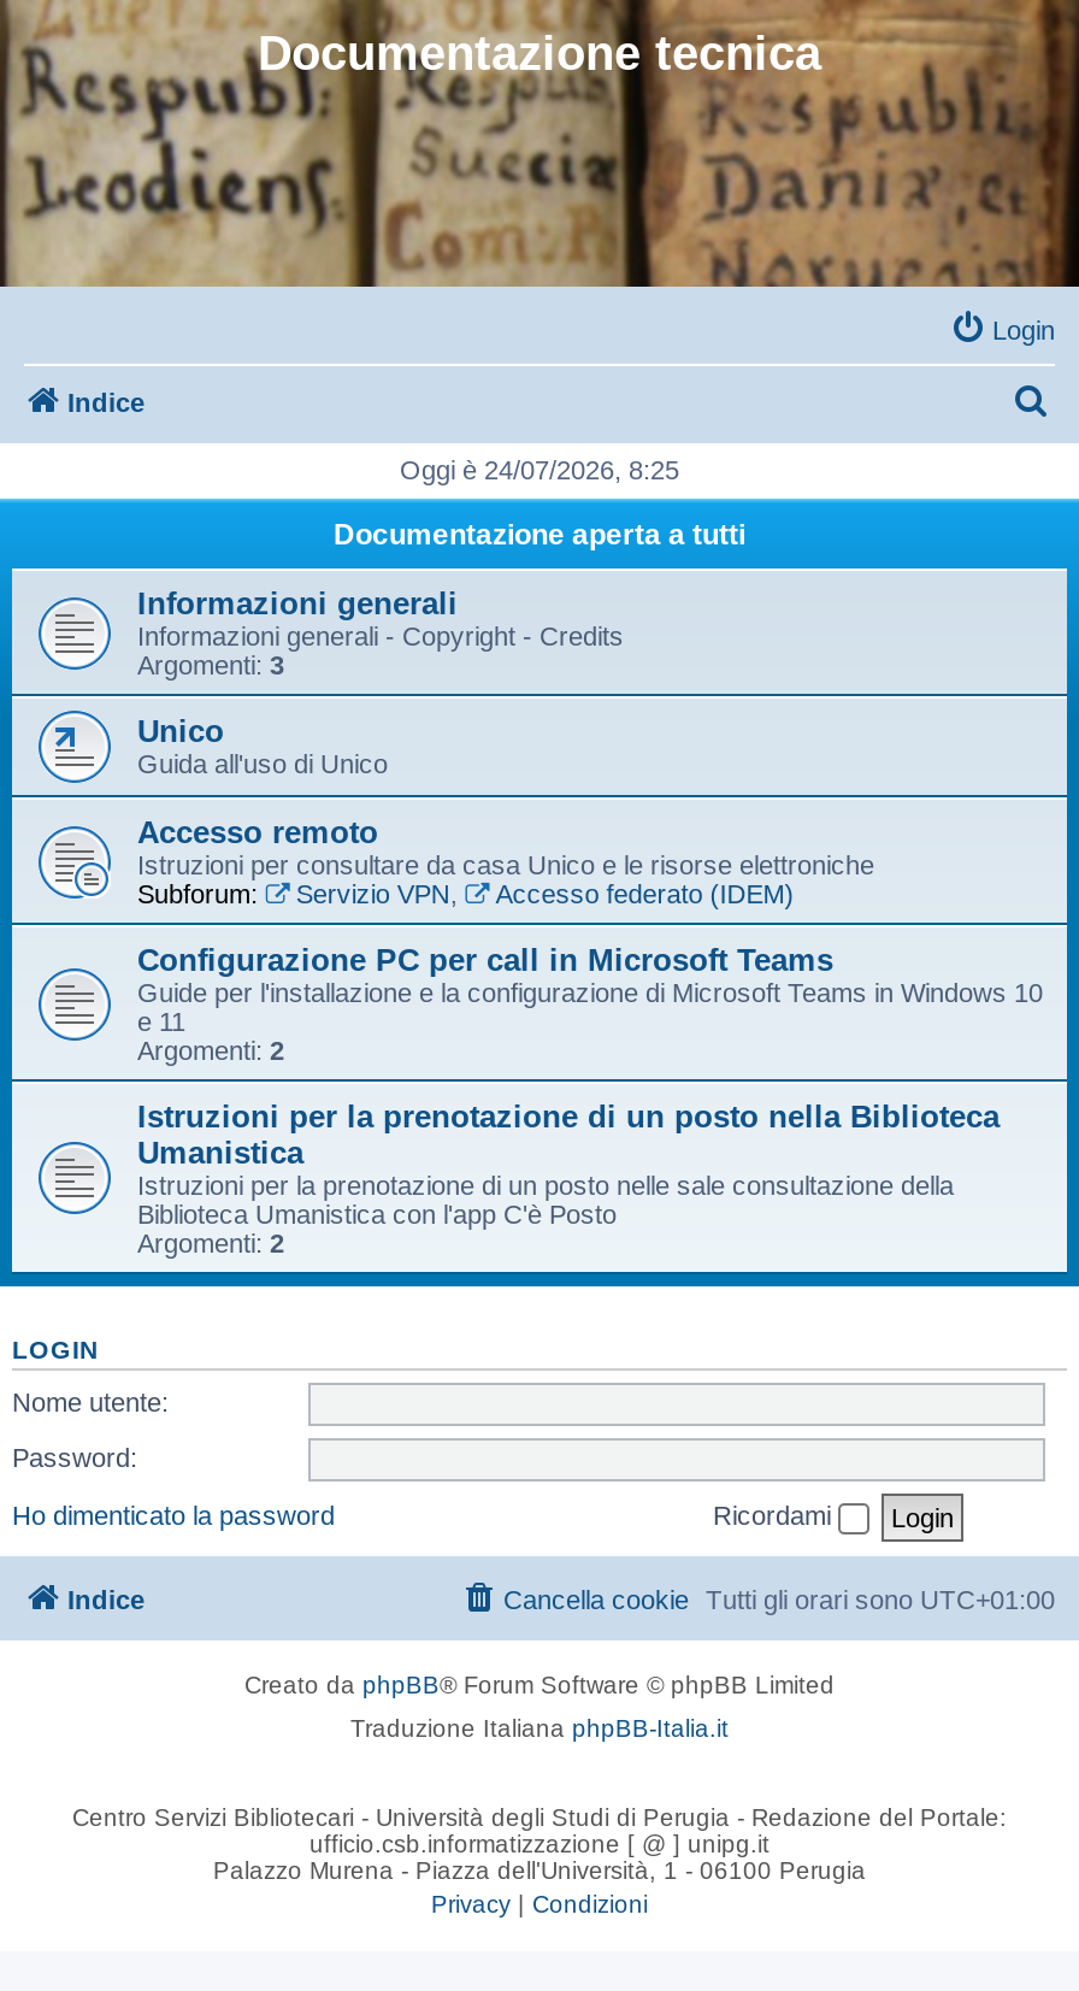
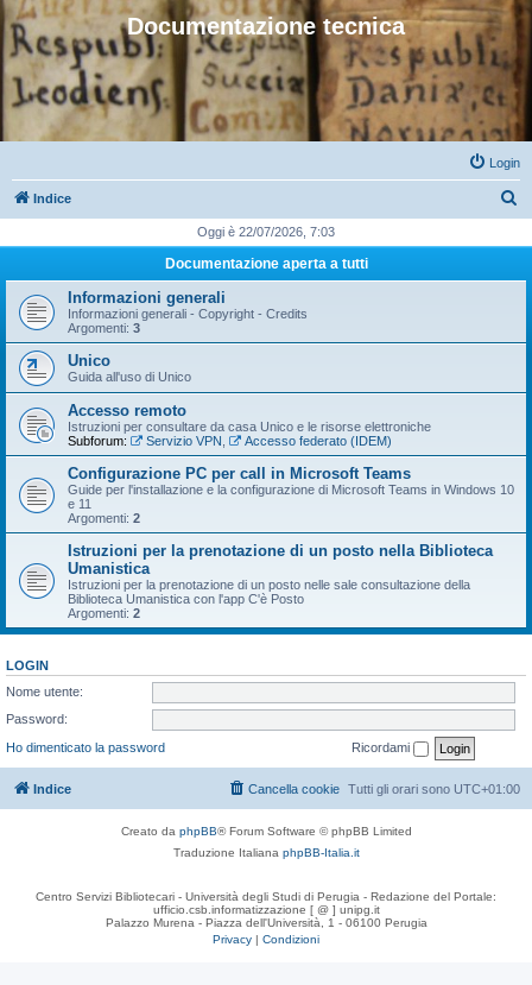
- Oggi è 24/07/2026, 8:25
+ Oggi è 22/07/2026, 7:03
